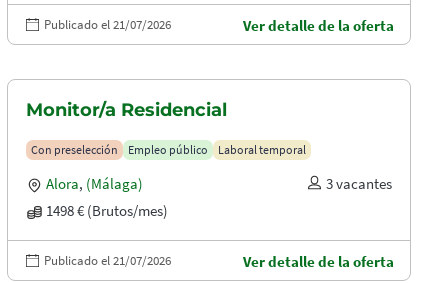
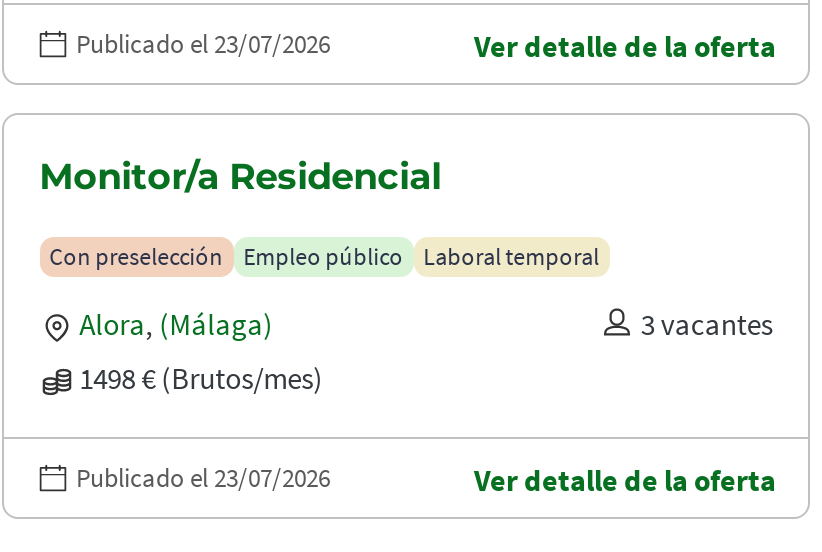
- Publicado el 21/07/2026
+ Publicado el 23/07/2026

- Publicado el 21/07/2026
+ Publicado el 23/07/2026
